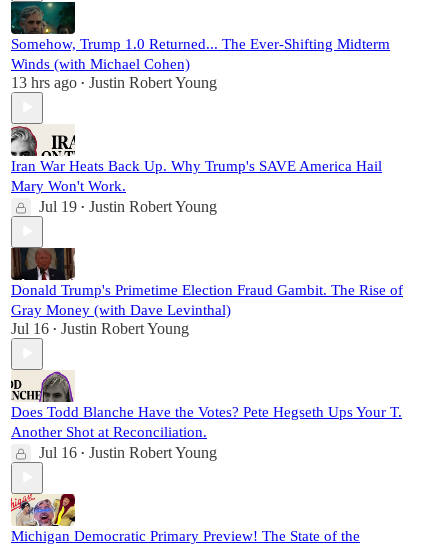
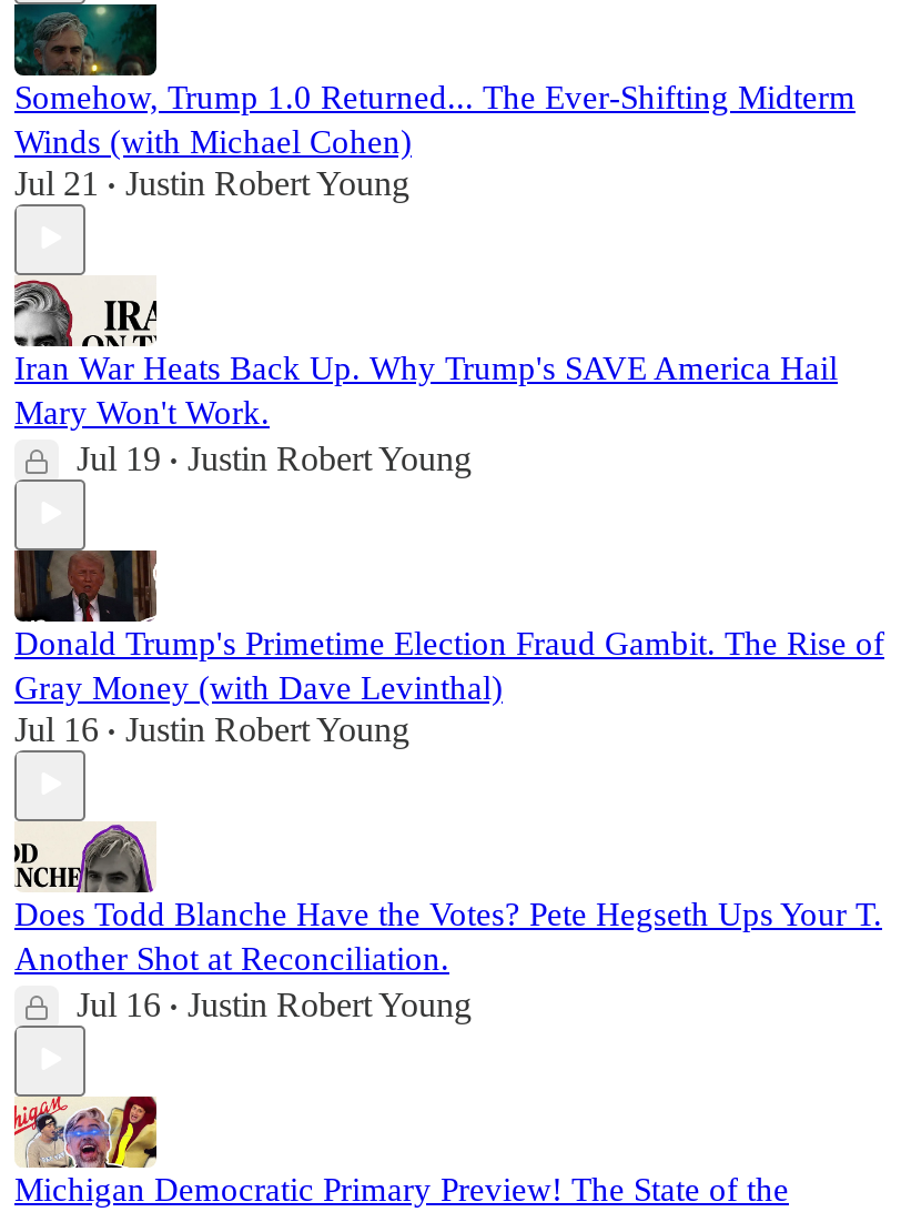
- 13 hrs ago • Justin Robert Young
+ Jul 21 • Justin Robert Young
